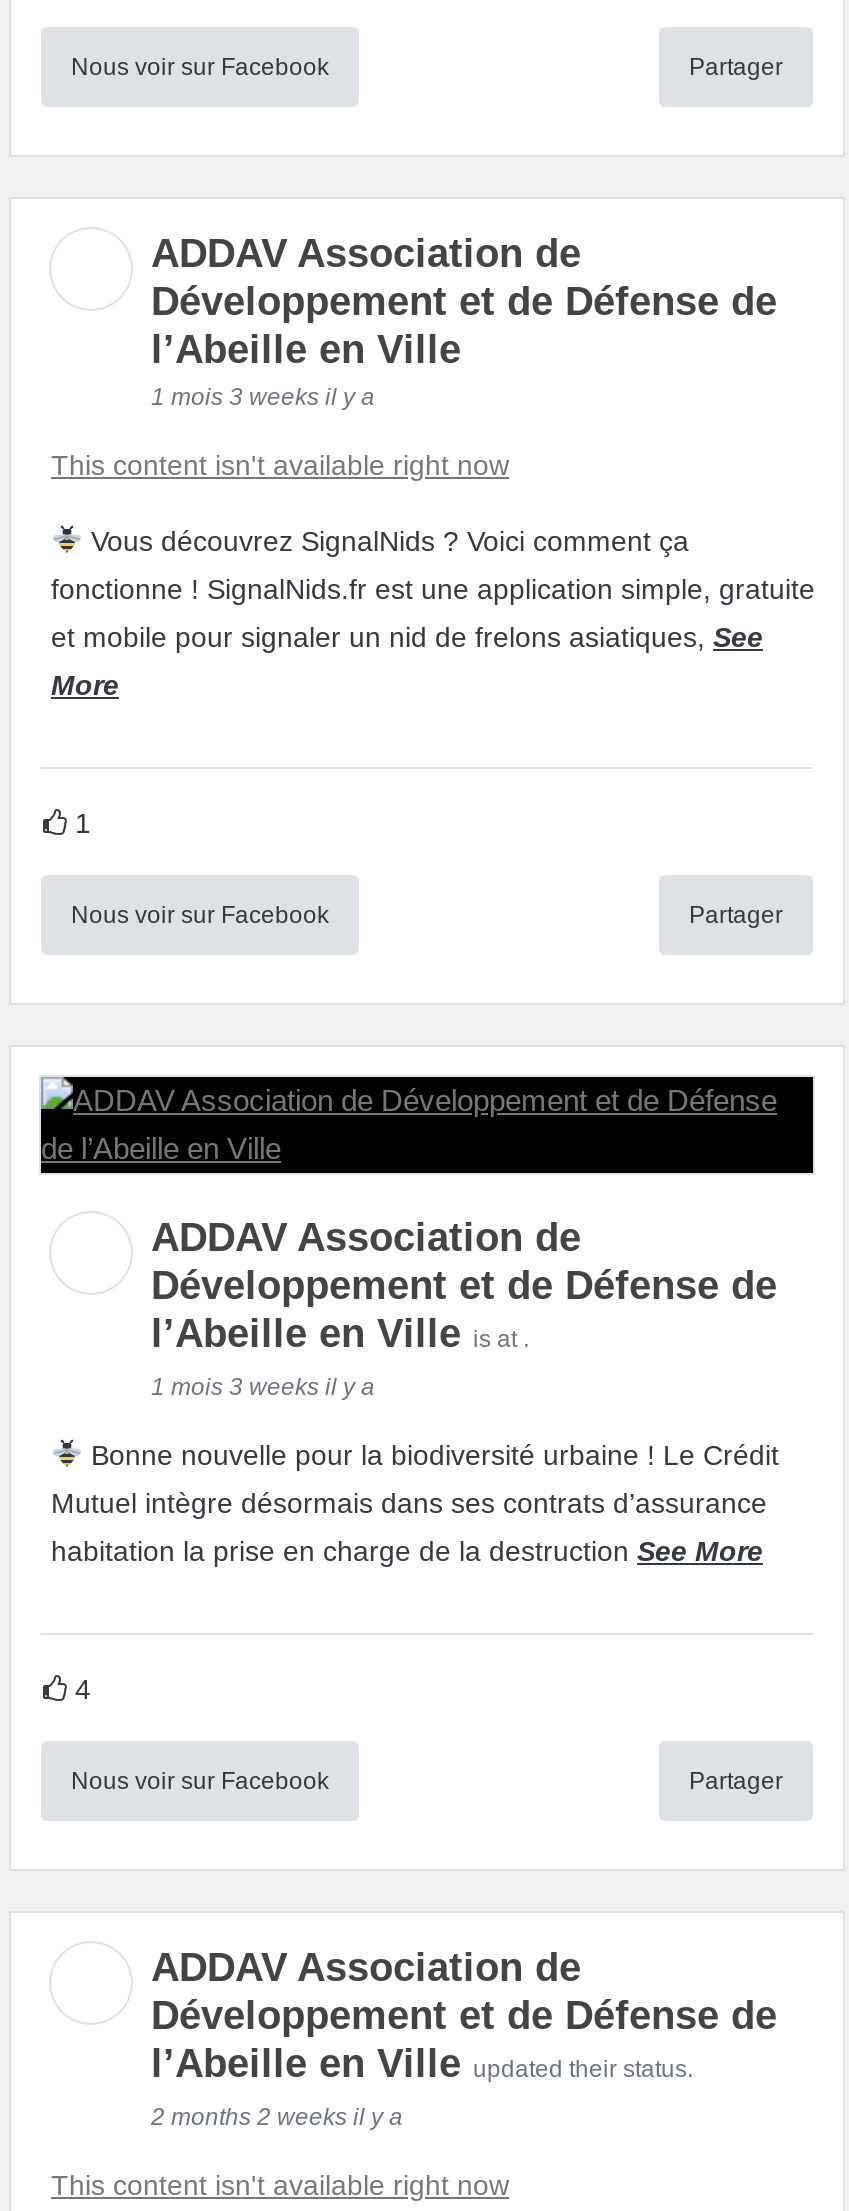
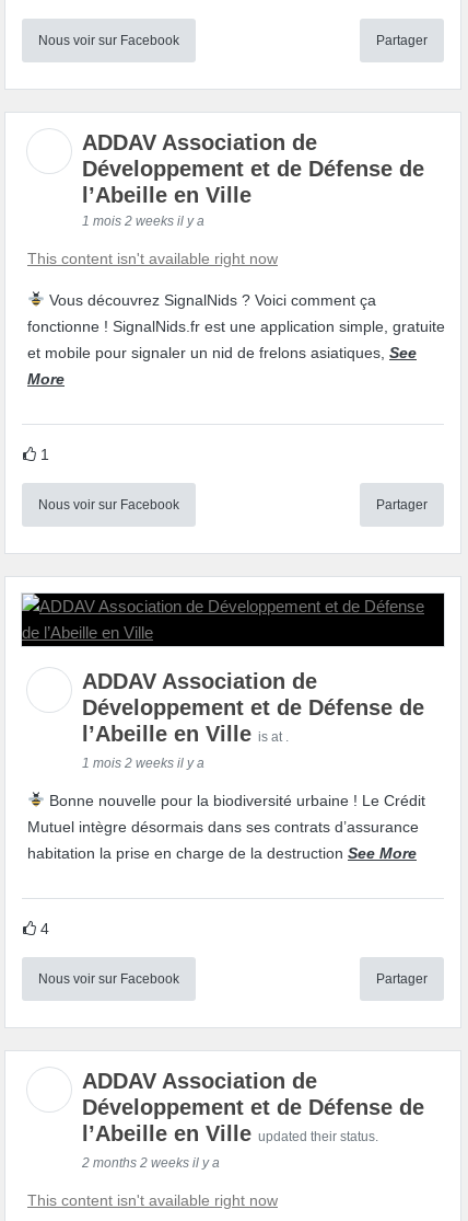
- 1 mois 3 weeks il y a
+ 1 mois 2 weeks il y a

- 1 mois 3 weeks il y a
+ 1 mois 2 weeks il y a
